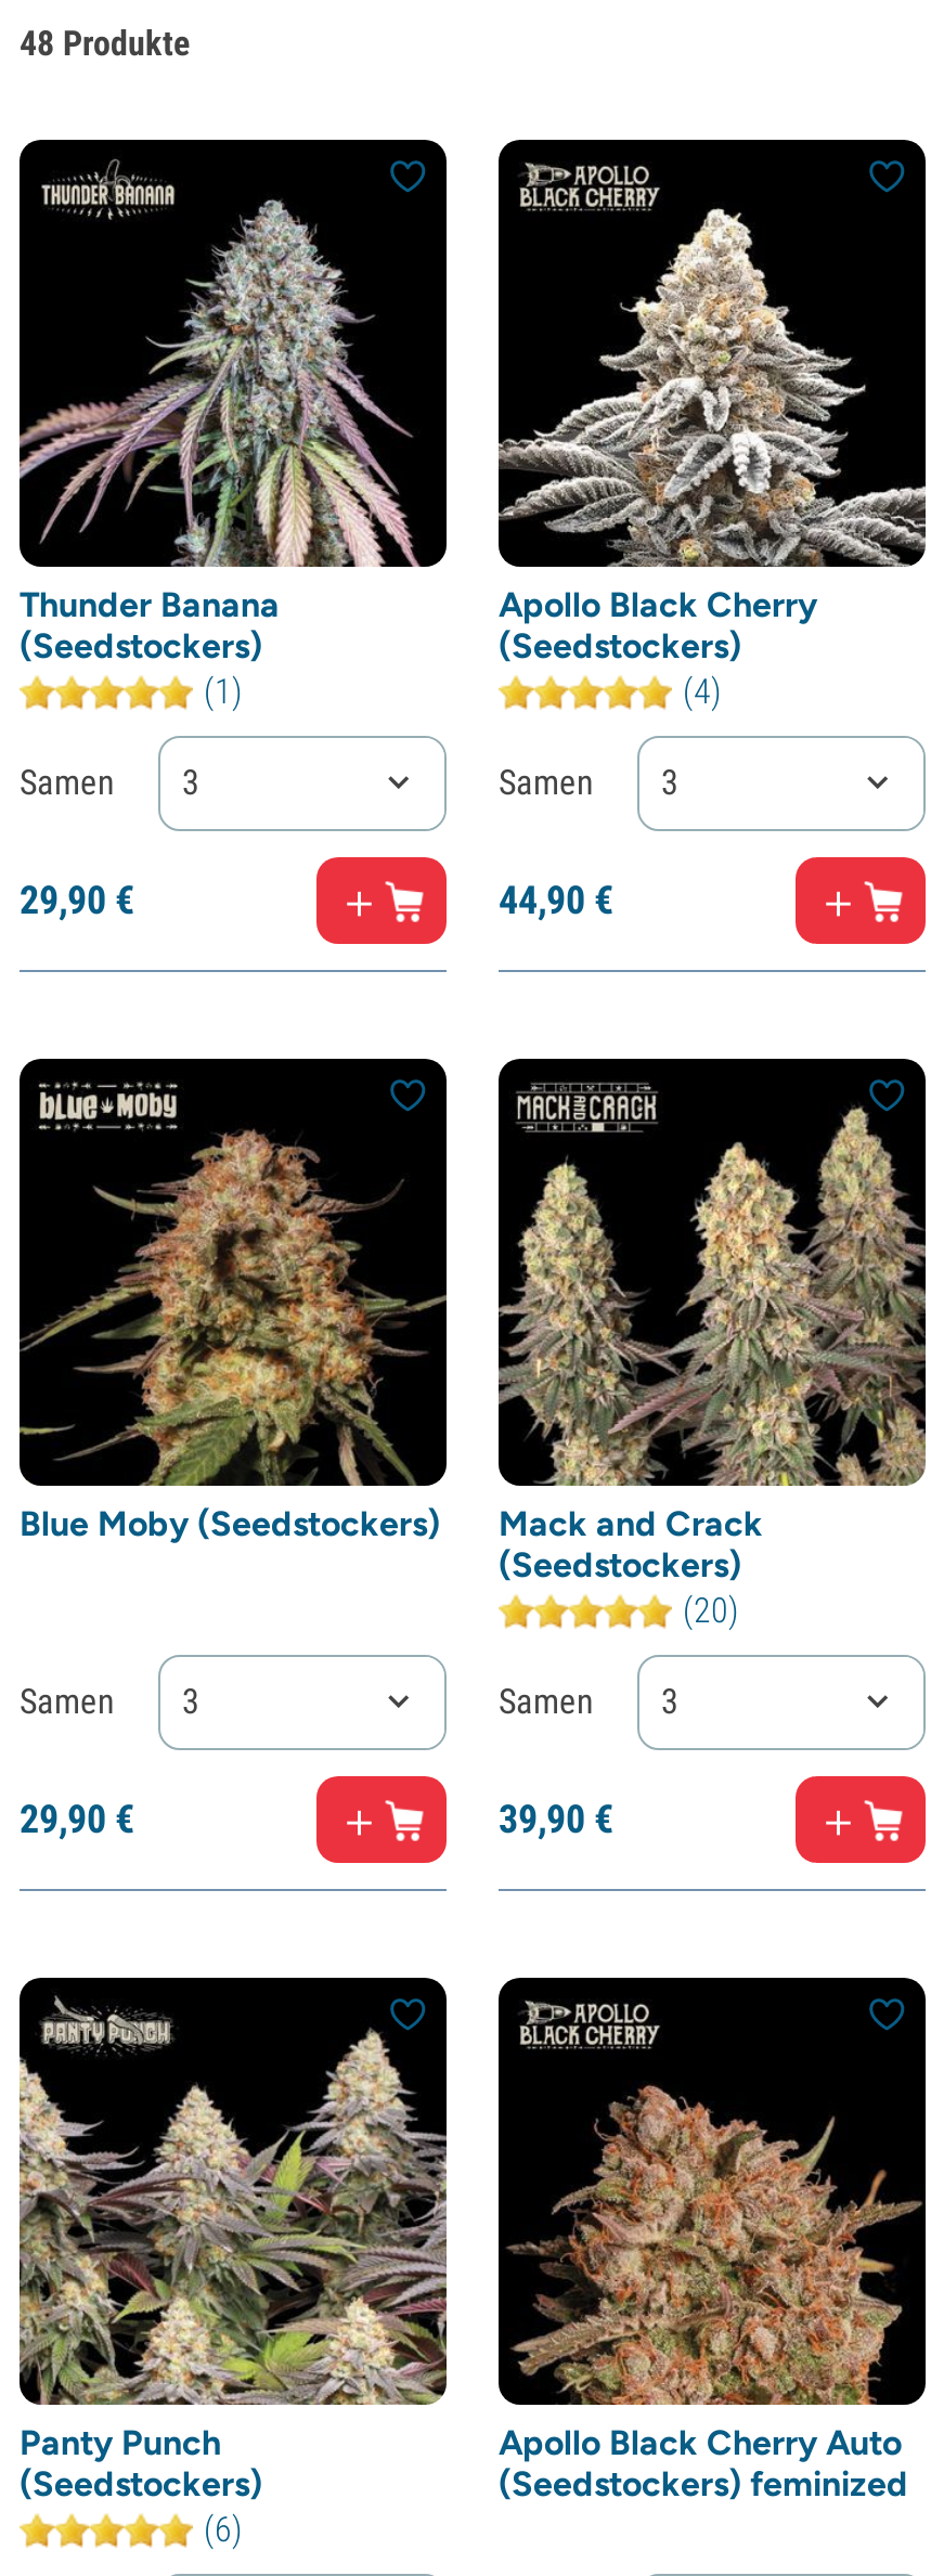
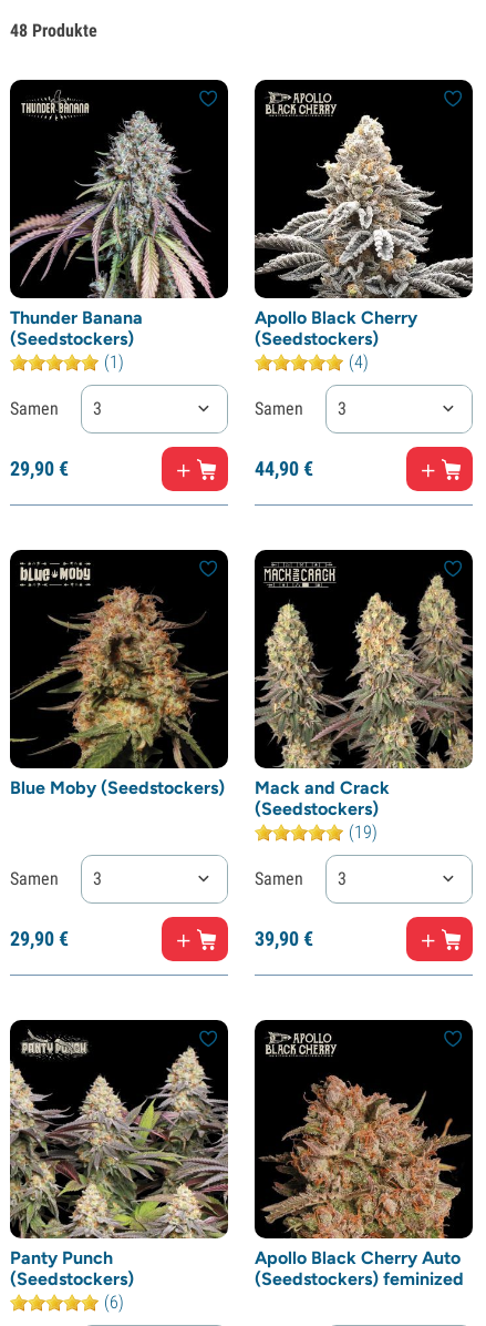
- (20)
+ (19)
